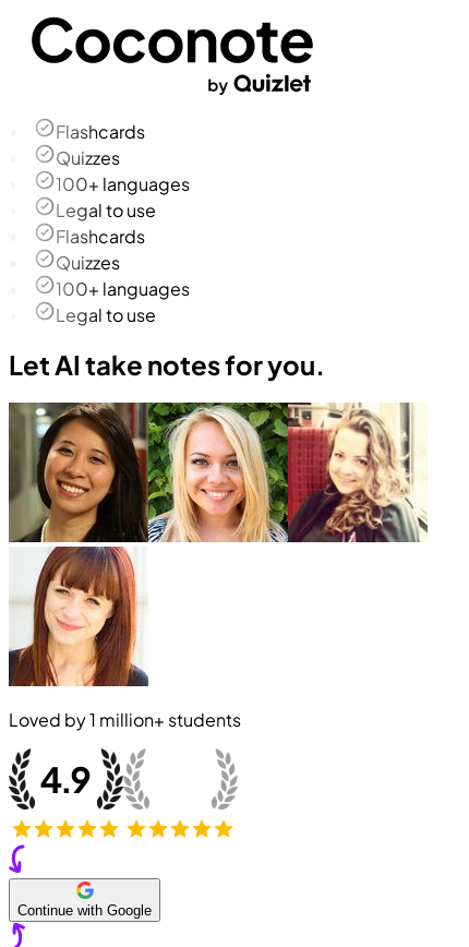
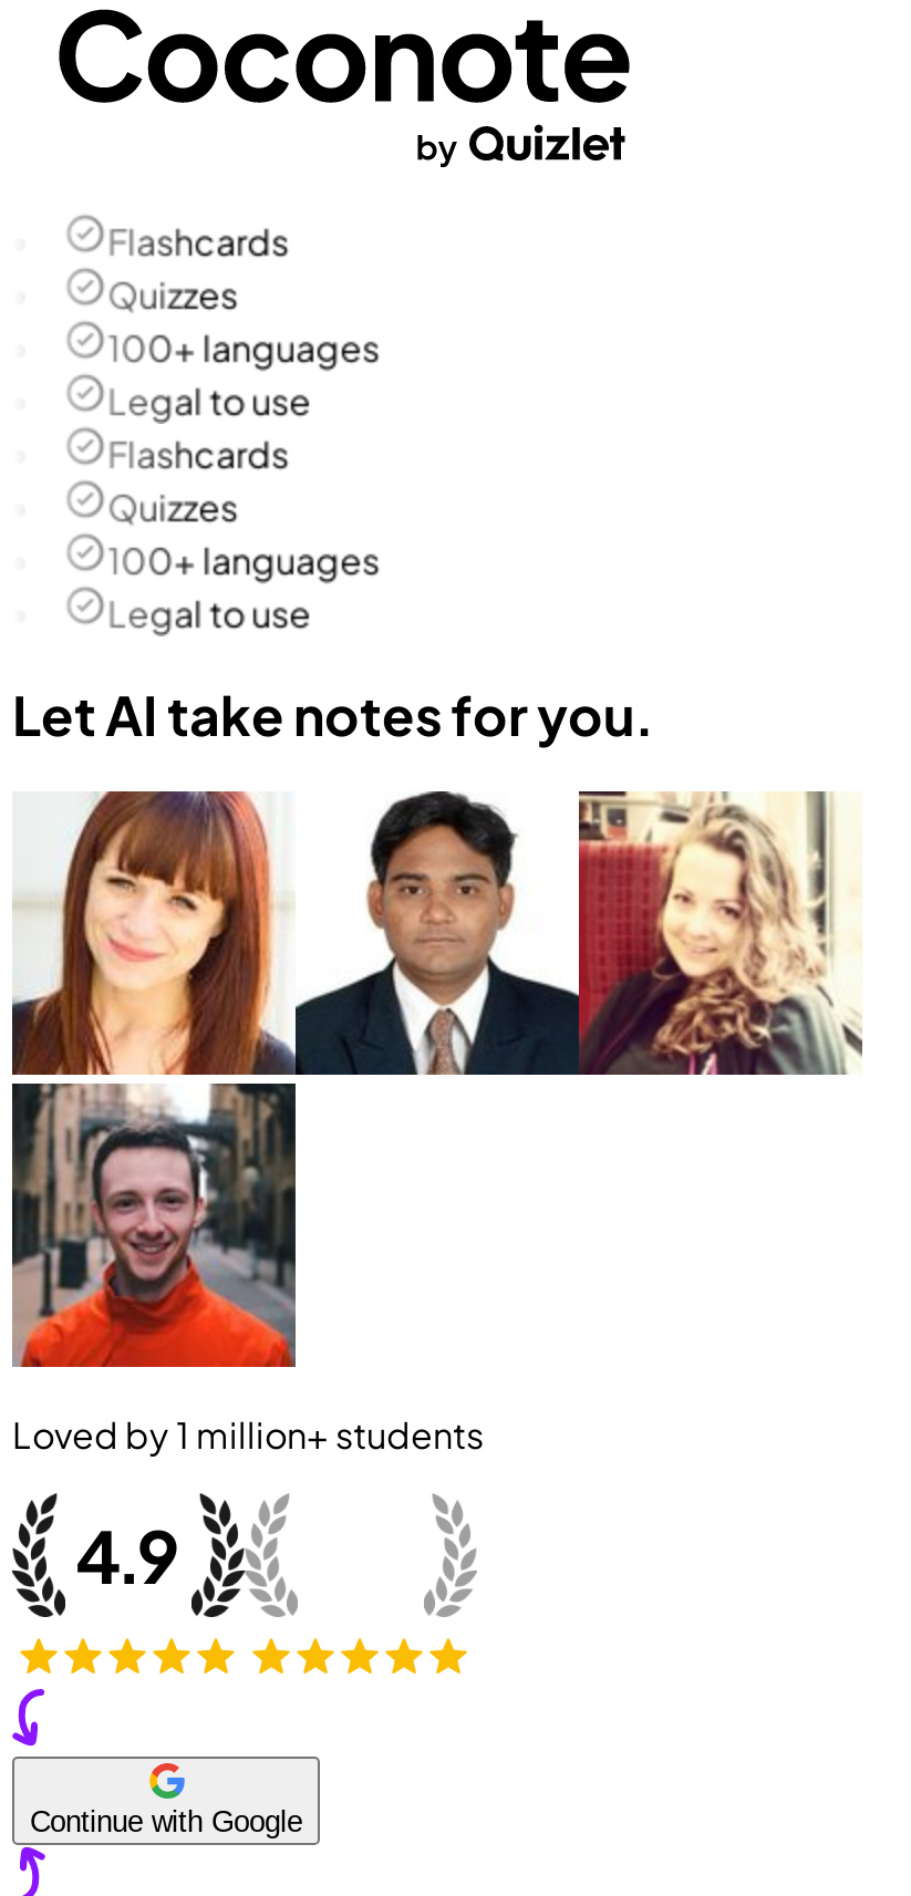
- [image]
+ [image]
